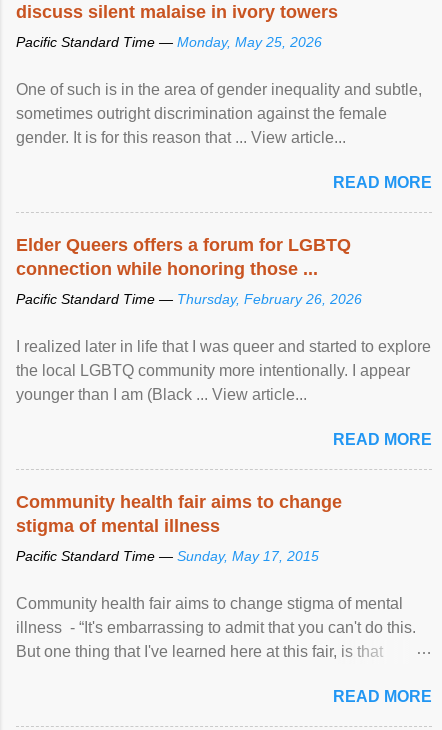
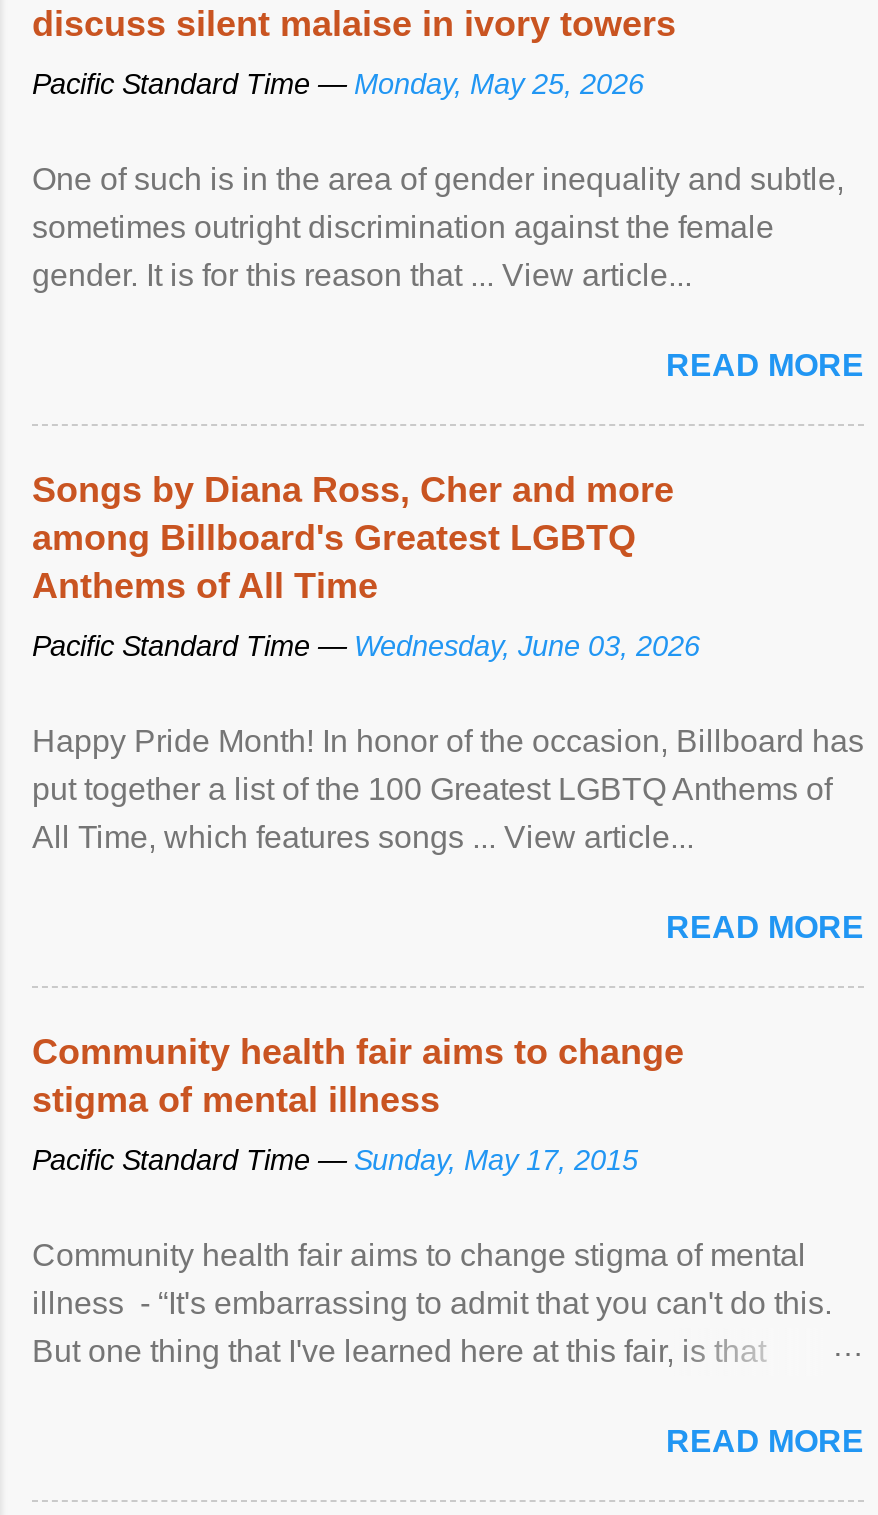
- Elder Queers offers a forum for LGBTQ
- connection while honoring those ...
+ Songs by Diana Ross, Cher and more
+ among Billboard's Greatest LGBTQ
+ Anthems of All Time

- Pacific Standard Time — Thursday, February 26, 2026
+ Pacific Standard Time — Wednesday, June 03, 2026

- I realized later in life that I was queer and started to explore
- the local LGBTQ community more intentionally. I appear
- younger than I am (Black ... View article...
+ Happy Pride Month! In honor of the occasion, Billboard has
+ put together a list of the 100 Greatest LGBTQ Anthems of
+ All Time, which features songs ... View article...
